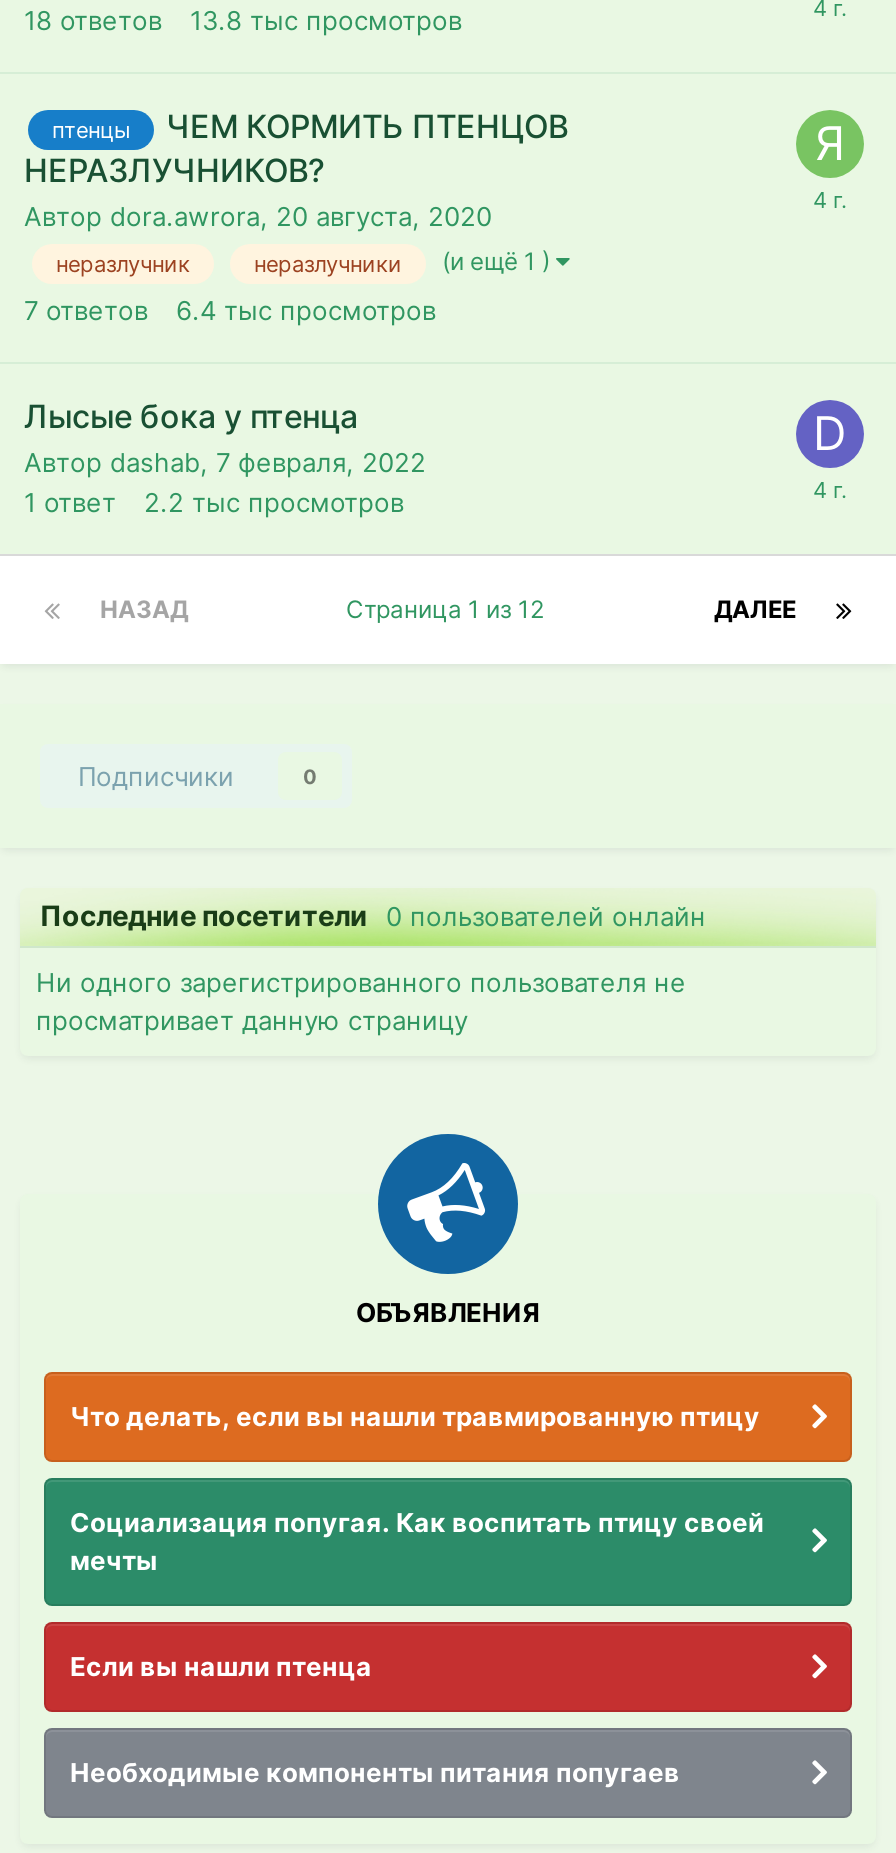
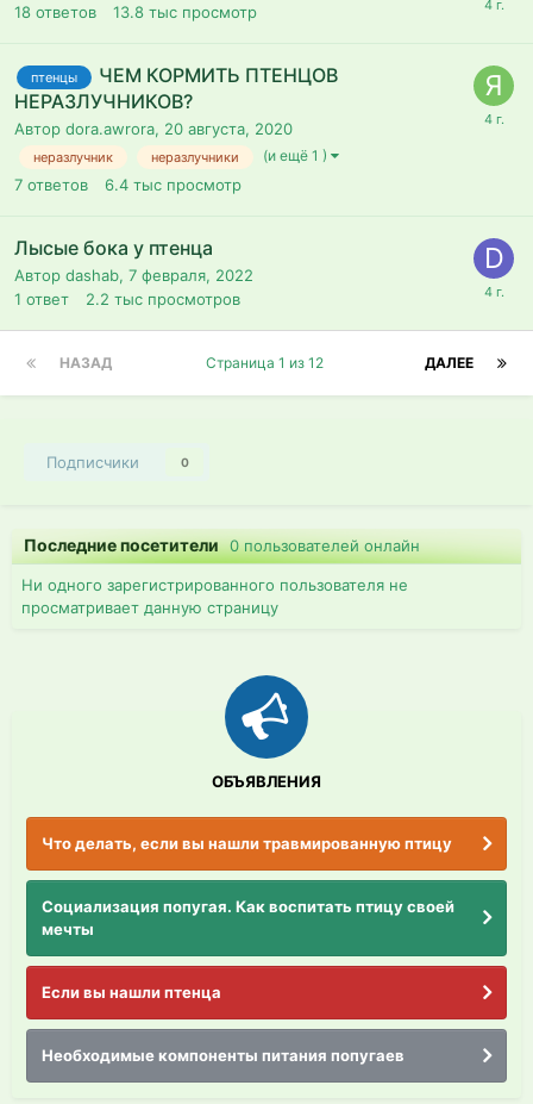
- 13.8 тыс просмотров
+ 13.8 тыс просмотр

- 6.4 тыс просмотров
+ 6.4 тыс просмотр
